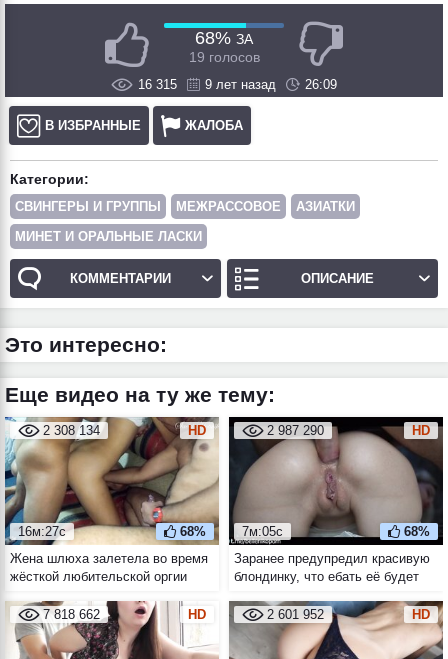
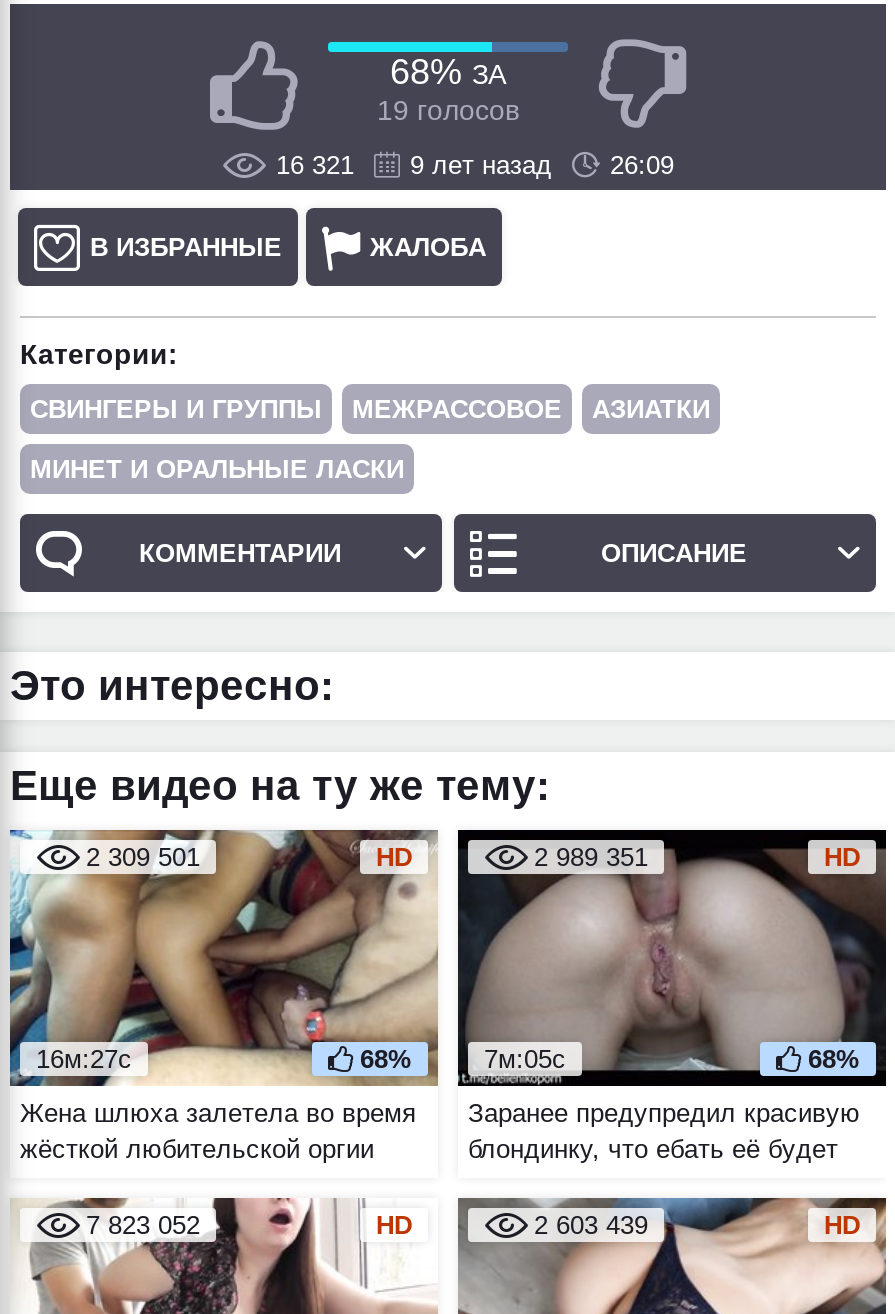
- 16 315 9 лет назад 26:09
+ 16 321 9 лет назад 26:09

- 2 308 134
+ 2 309 501

- 2 987 290
+ 2 989 351

- 7 818 662
+ 7 823 052

- 2 601 952
+ 2 603 439
